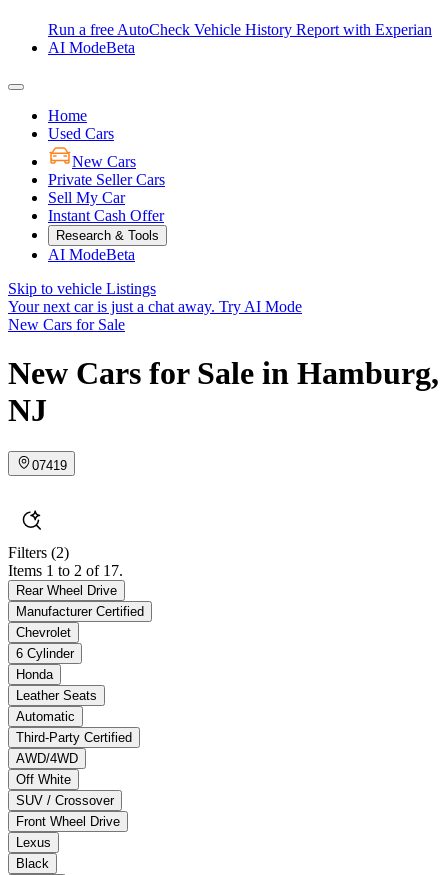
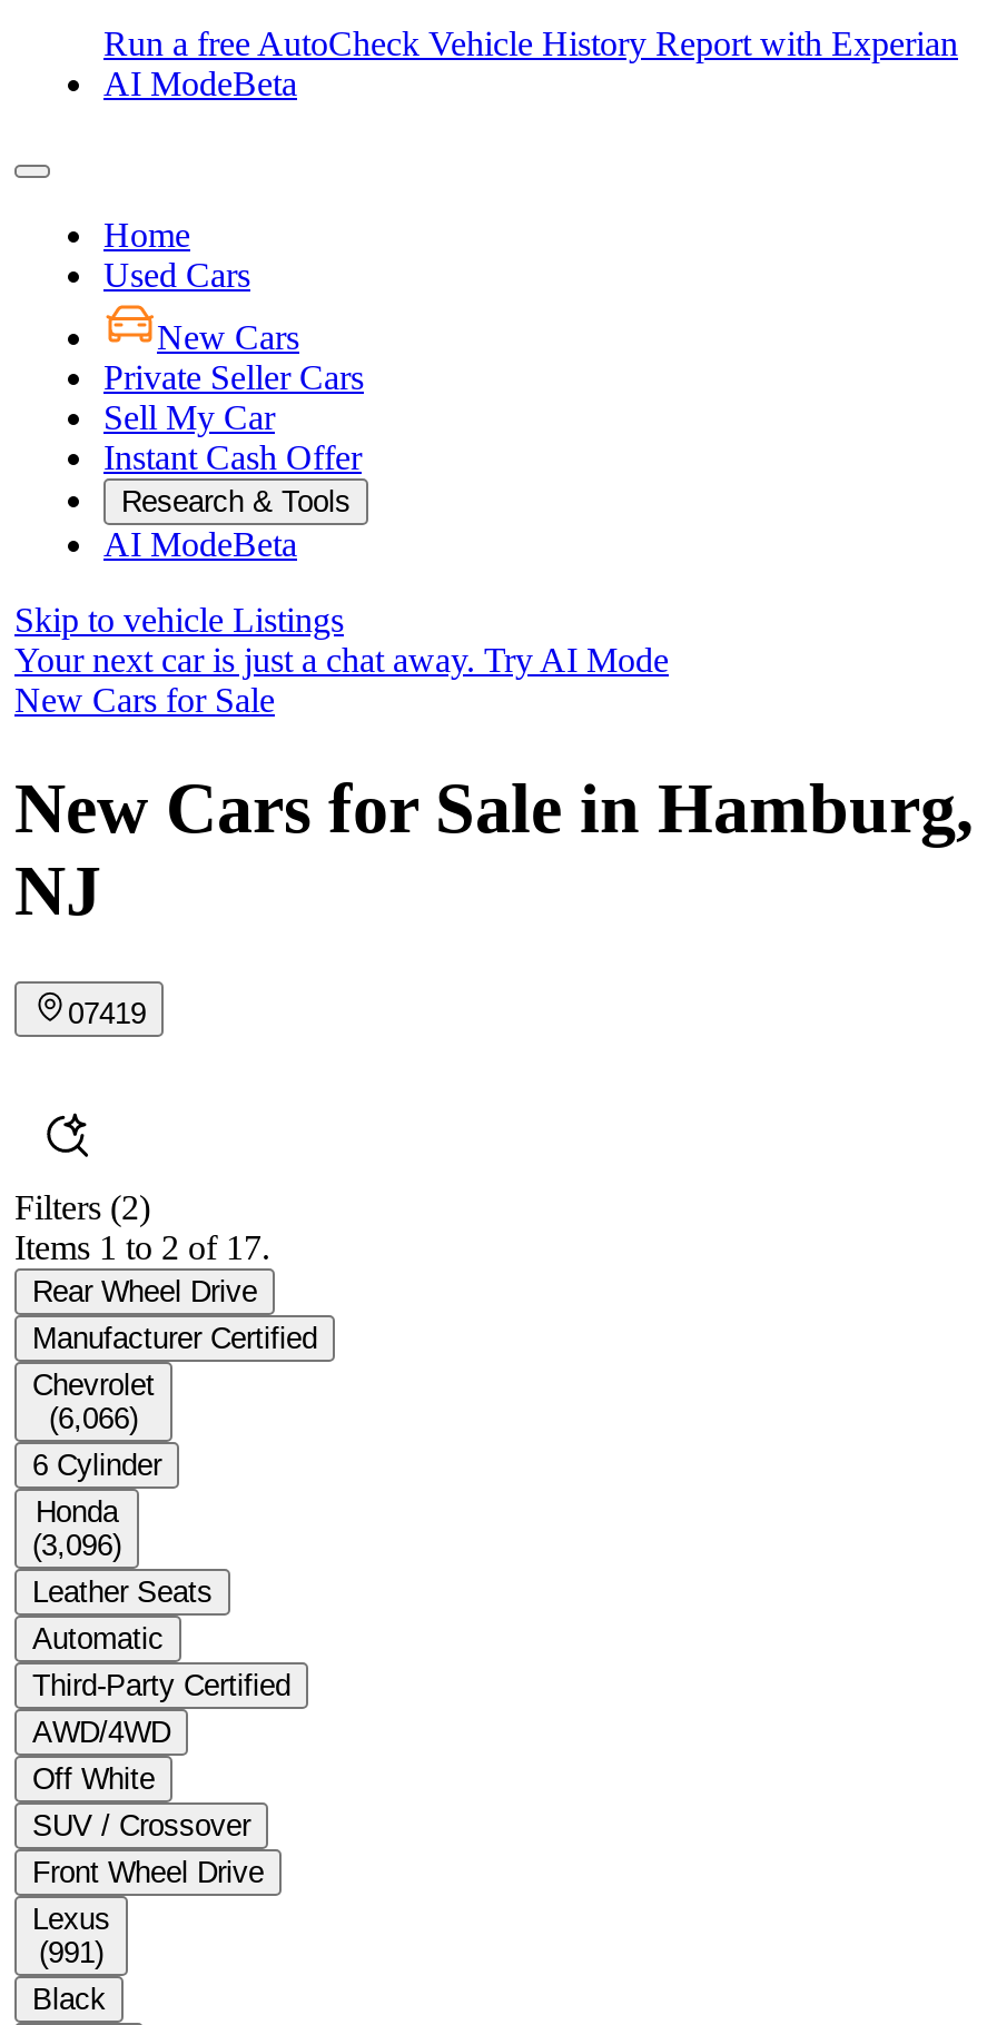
+ (6,066)

+ (3,096)

+ (991)
